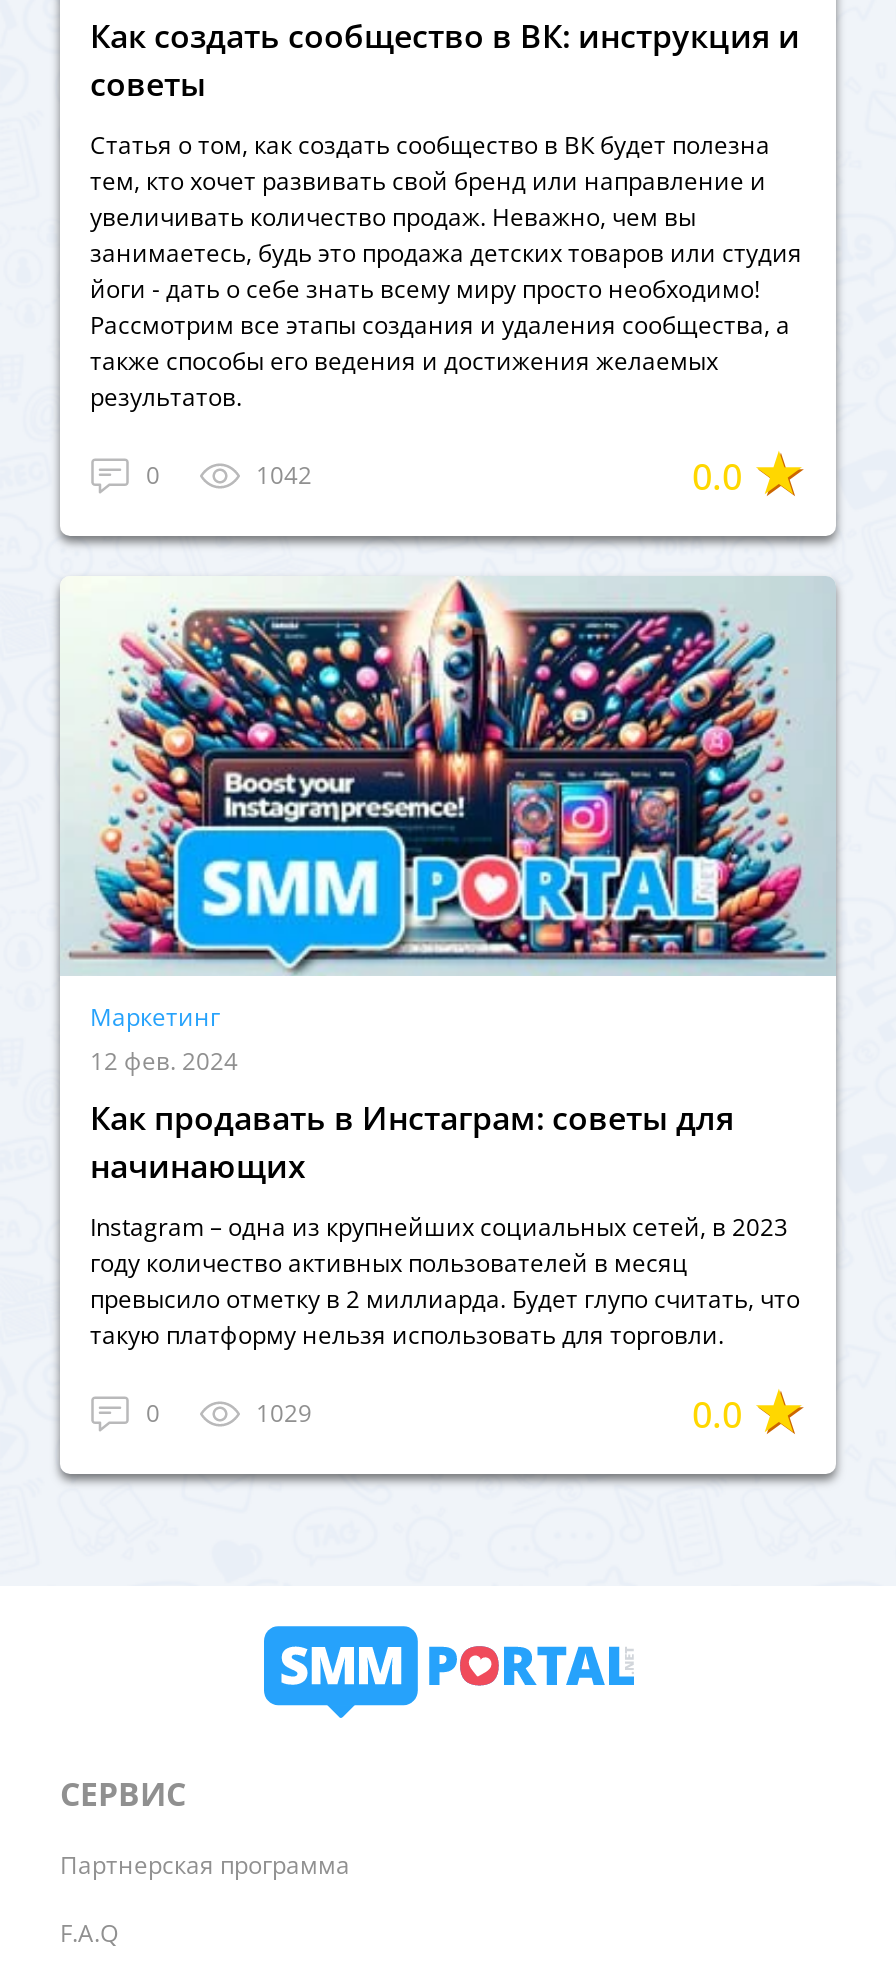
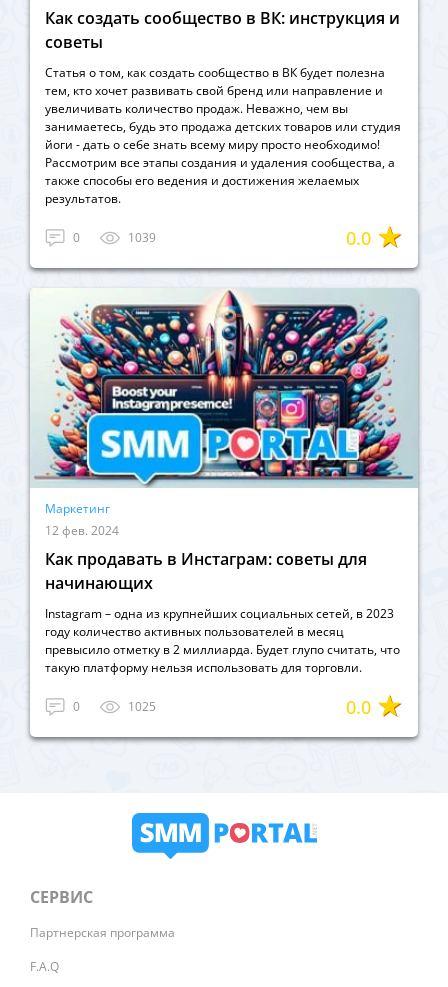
- 1042
+ 1039

- 1029
+ 1025
